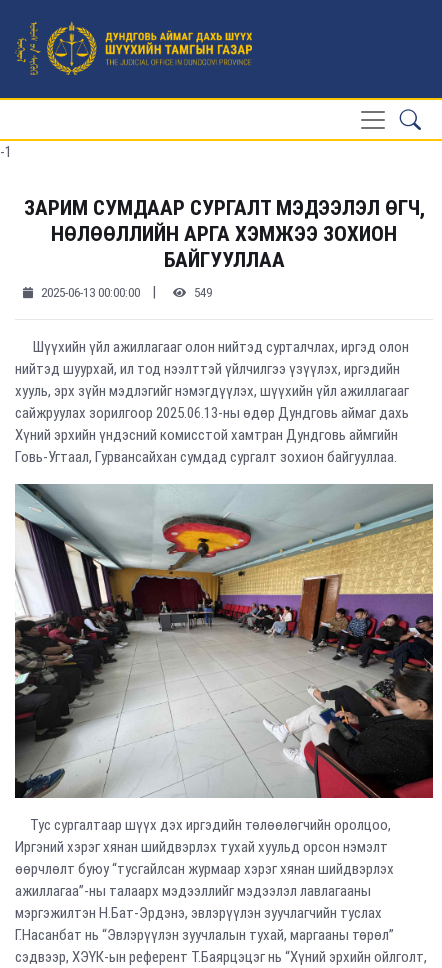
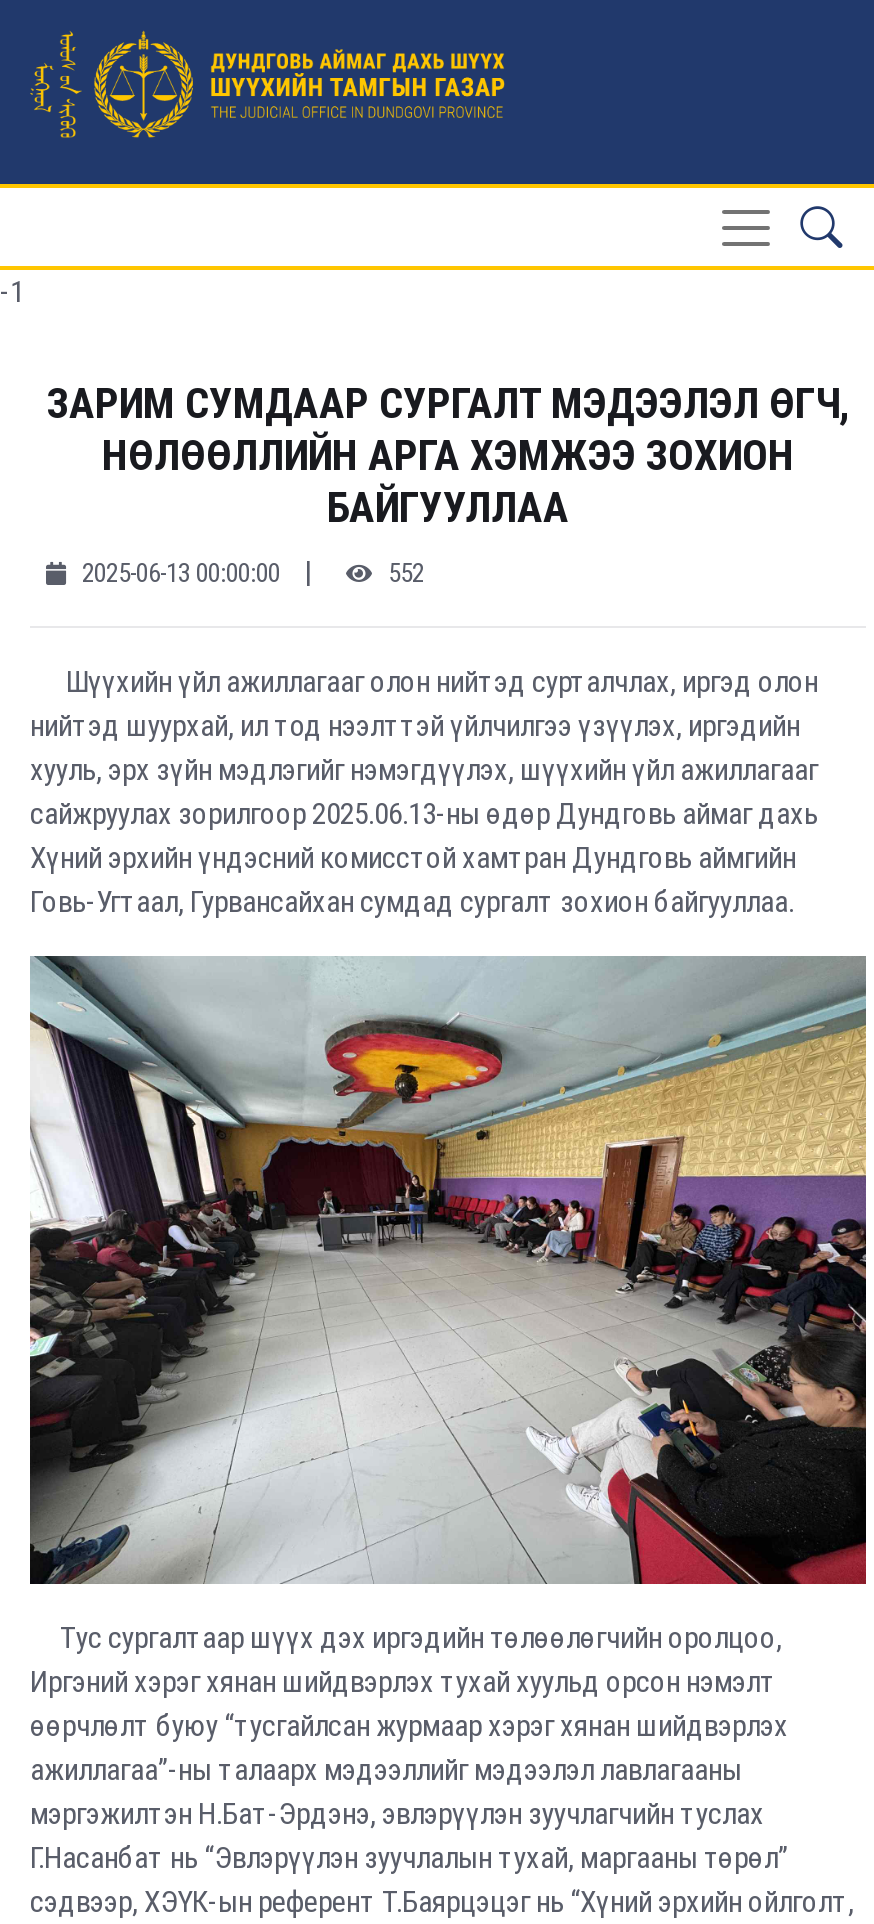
- 549
+ 552
